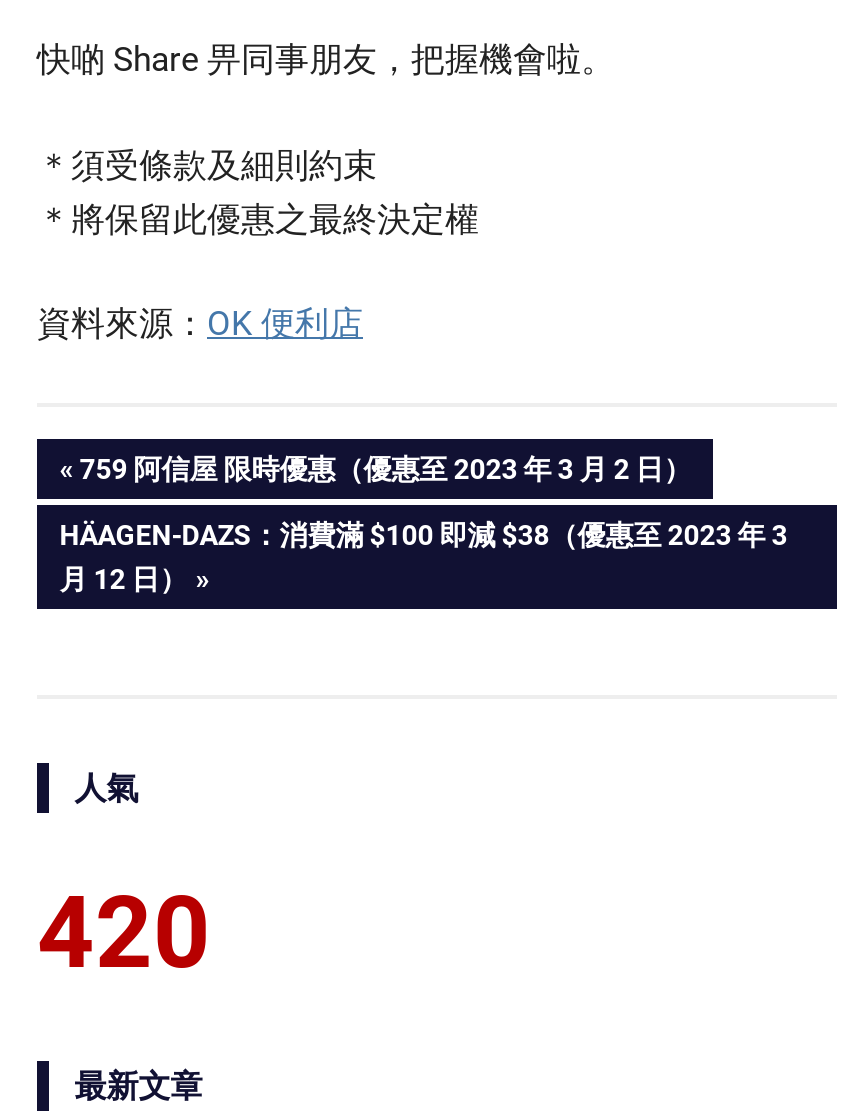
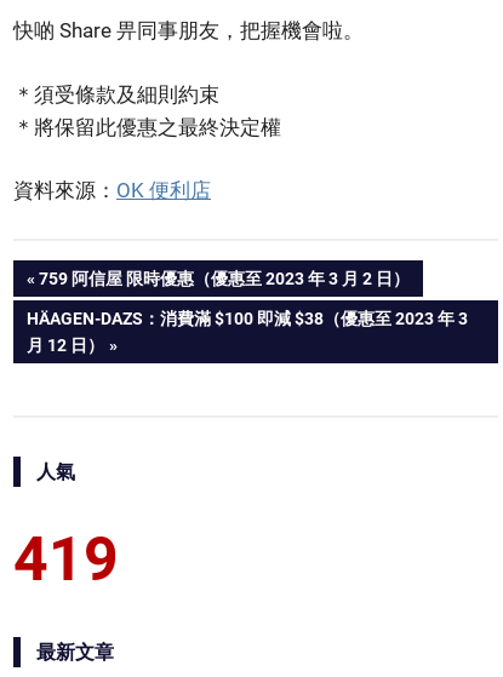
- 420
+ 419
